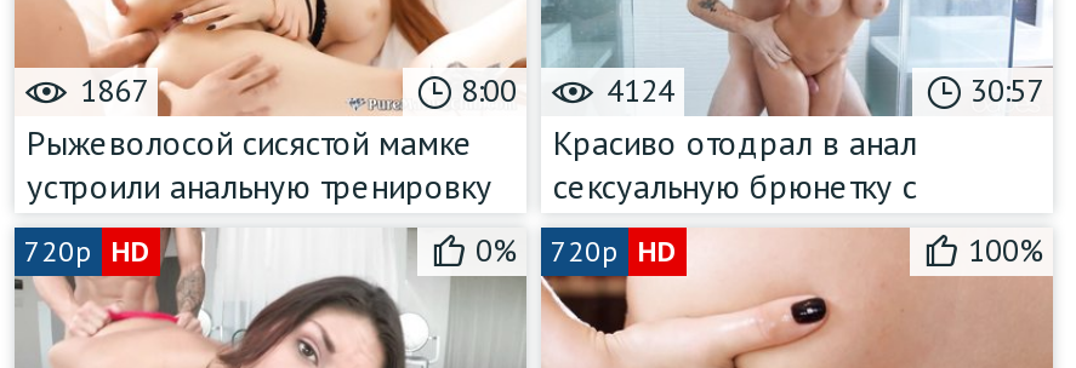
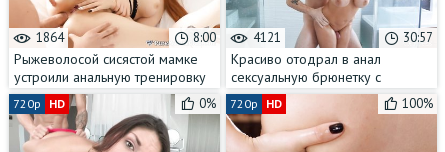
- 1867
+ 1864

- 4124
+ 4121
